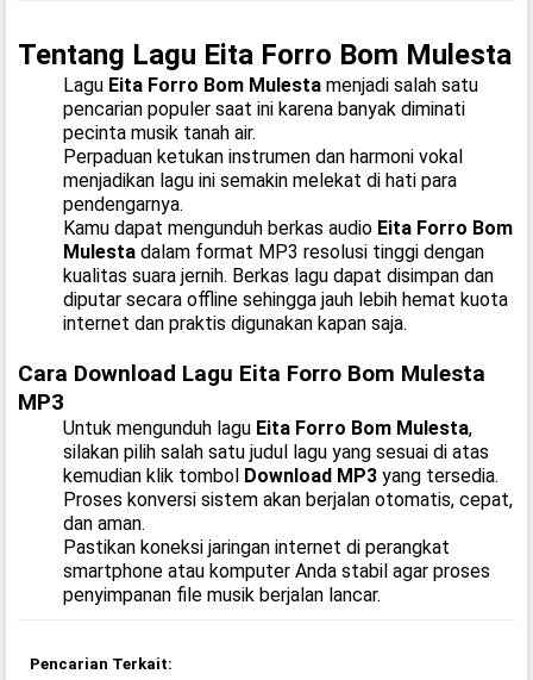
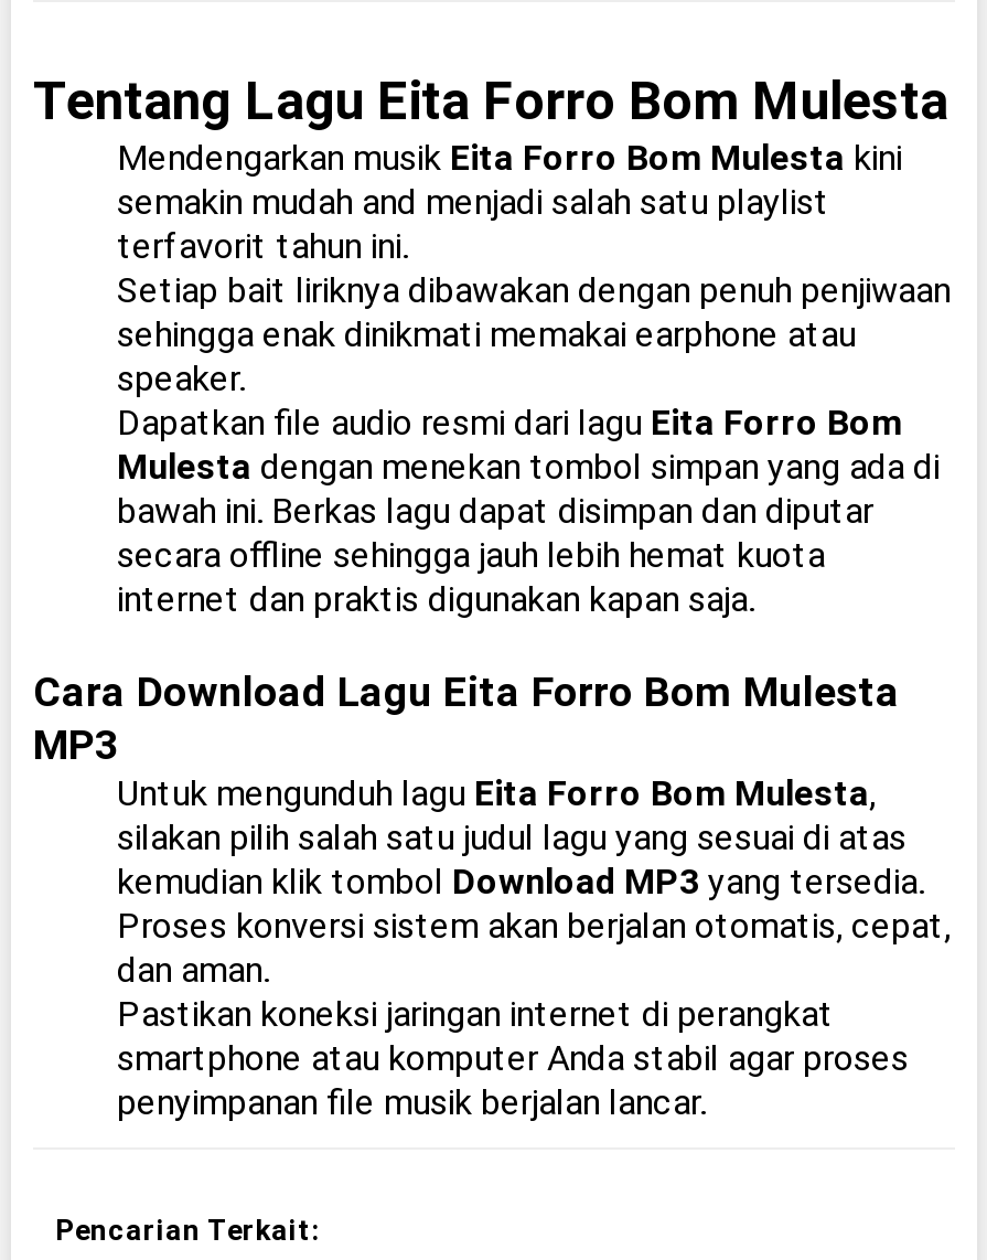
- Lagu Eita Forro Bom Mulesta menjadi salah satu
- pencarian populer saat ini karena banyak diminati
- pecinta musik tanah air.
- Perpaduan ketukan instrumen dan harmoni vokal
- menjadikan lagu ini semakin melekat di hati para
- pendengarnya.
- Kamu dapat mengunduh berkas audio Eita Forro Bom
- Mulesta dalam format MP3 resolusi tinggi dengan
- kualitas suara jernih. Berkas lagu dapat disimpan dan
- diputar secara offline sehingga jauh lebih hemat kuota
+ Mendengarkan musik Eita Forro Bom Mulesta kini
+ semakin mudah and menjadi salah satu playlist
+ terfavorit tahun ini.
+ Setiap bait liriknya dibawakan dengan penuh penjiwaan
+ sehingga enak dinikmati memakai earphone atau
+ speaker.
+ Dapatkan file audio resmi dari lagu Eita Forro Bom
+ Mulesta dengan menekan tombol simpan yang ada di
+ bawah ini. Berkas lagu dapat disimpan dan diputar
+ secara offline sehingga jauh lebih hemat kuota
